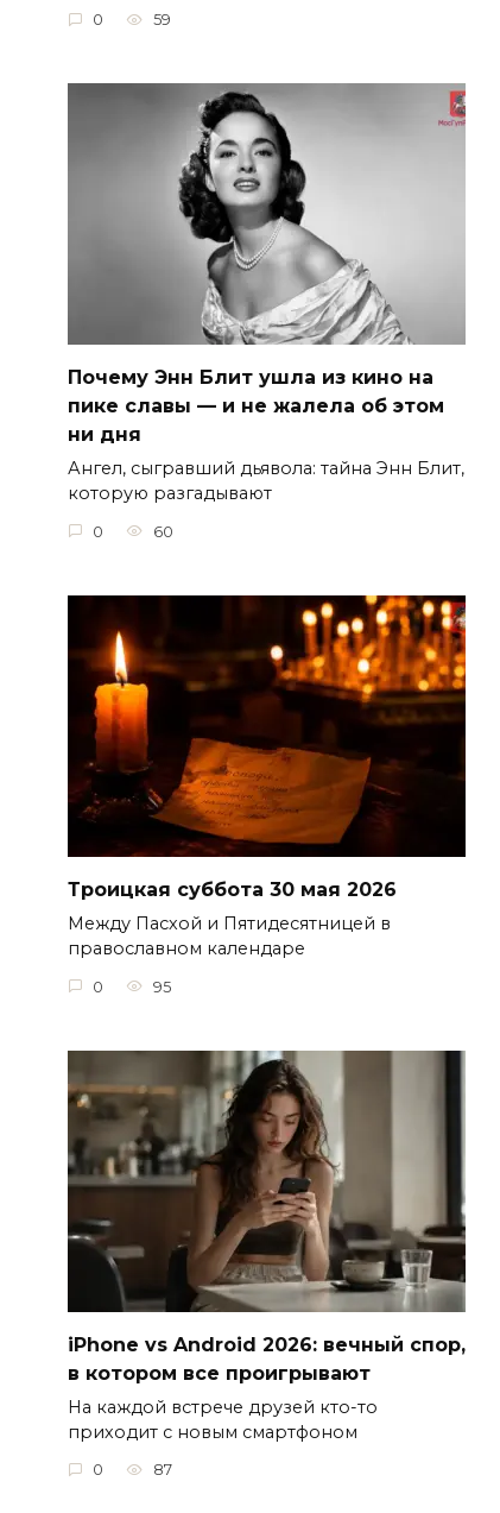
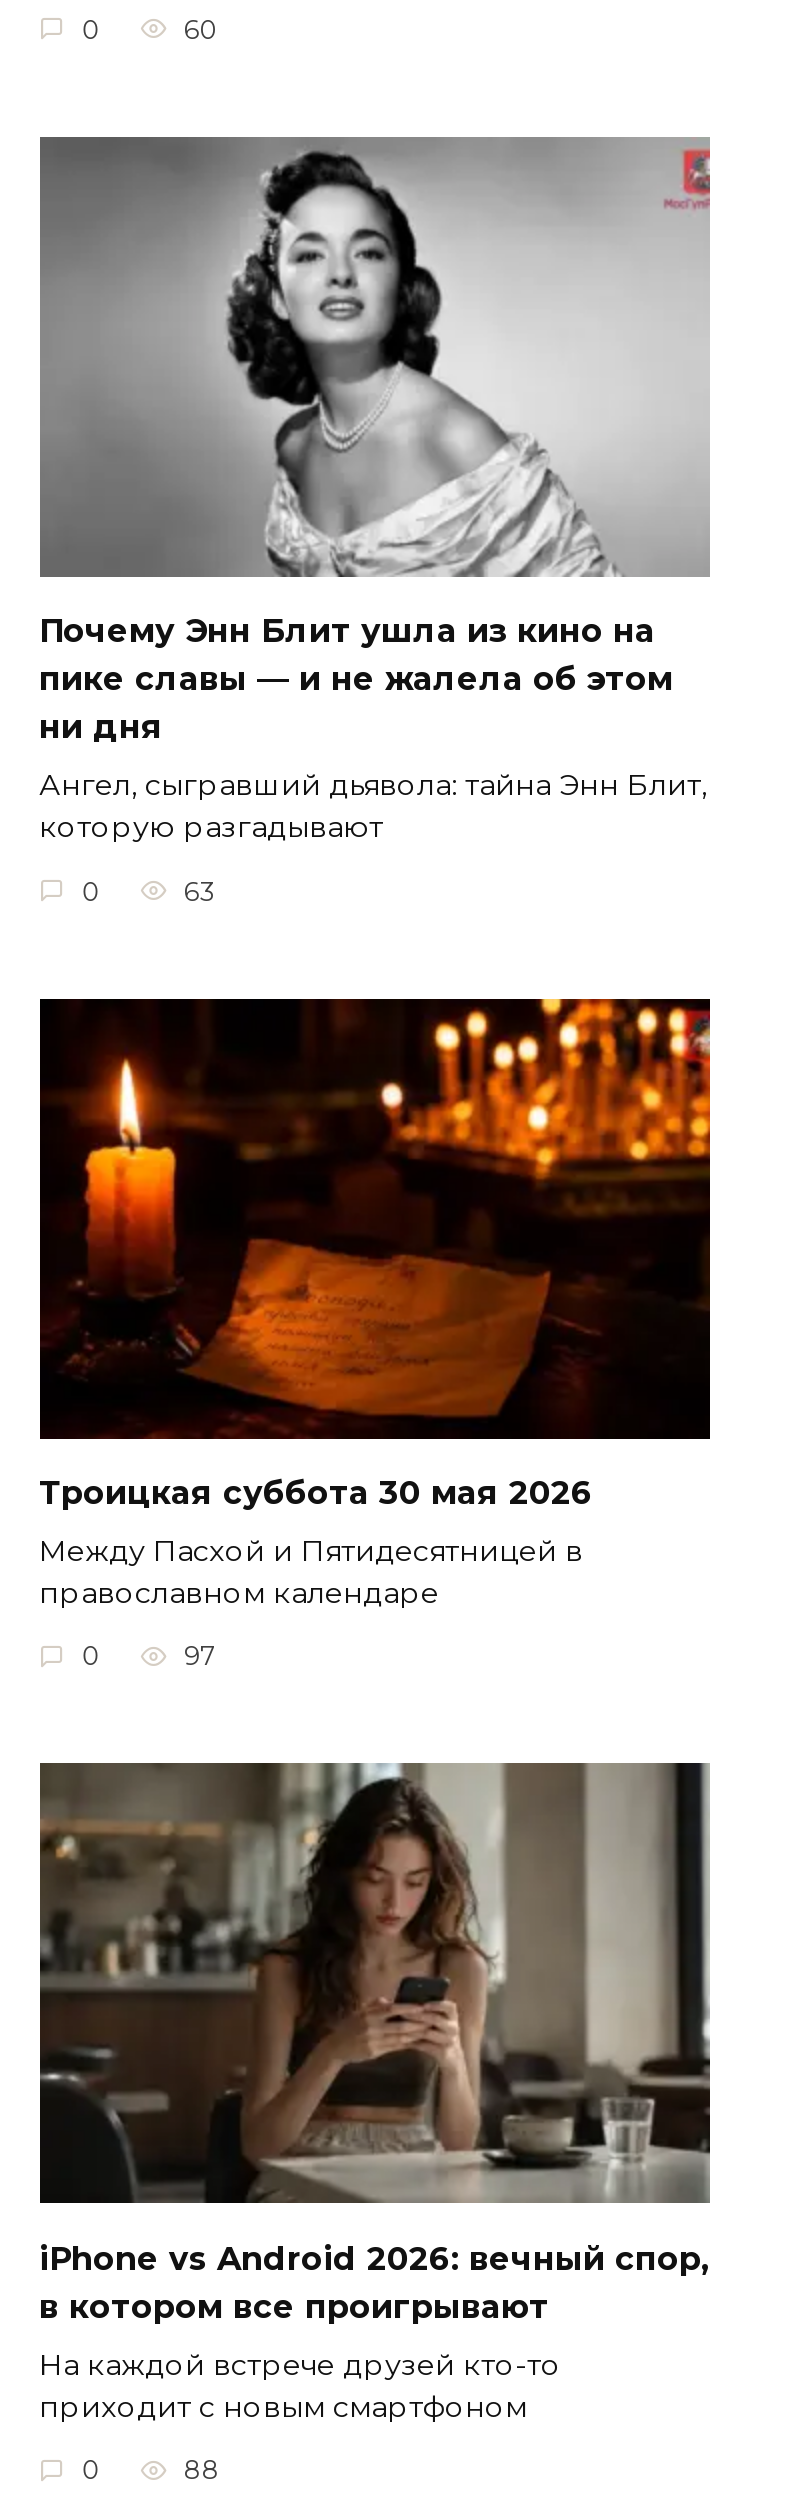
- 59
+ 60

- 60
+ 63

- 95
+ 97

- 87
+ 88
